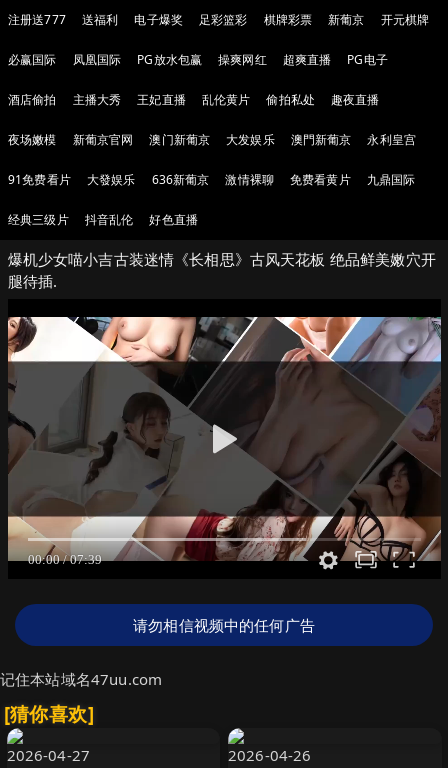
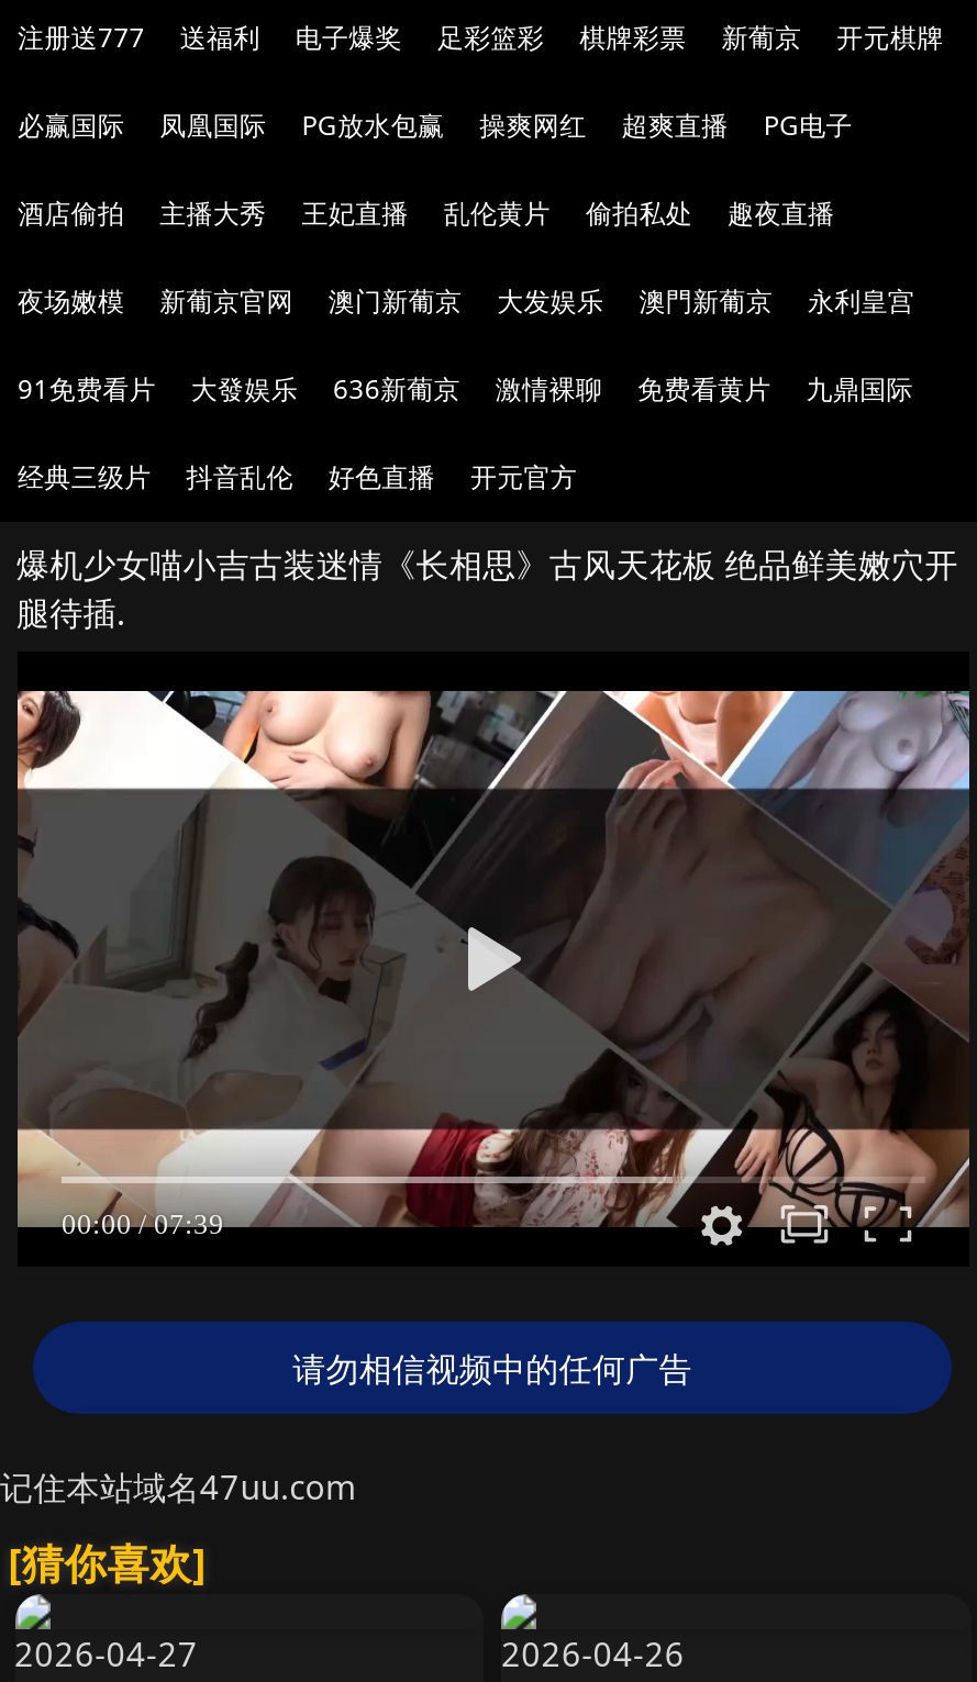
+ 开元官方
